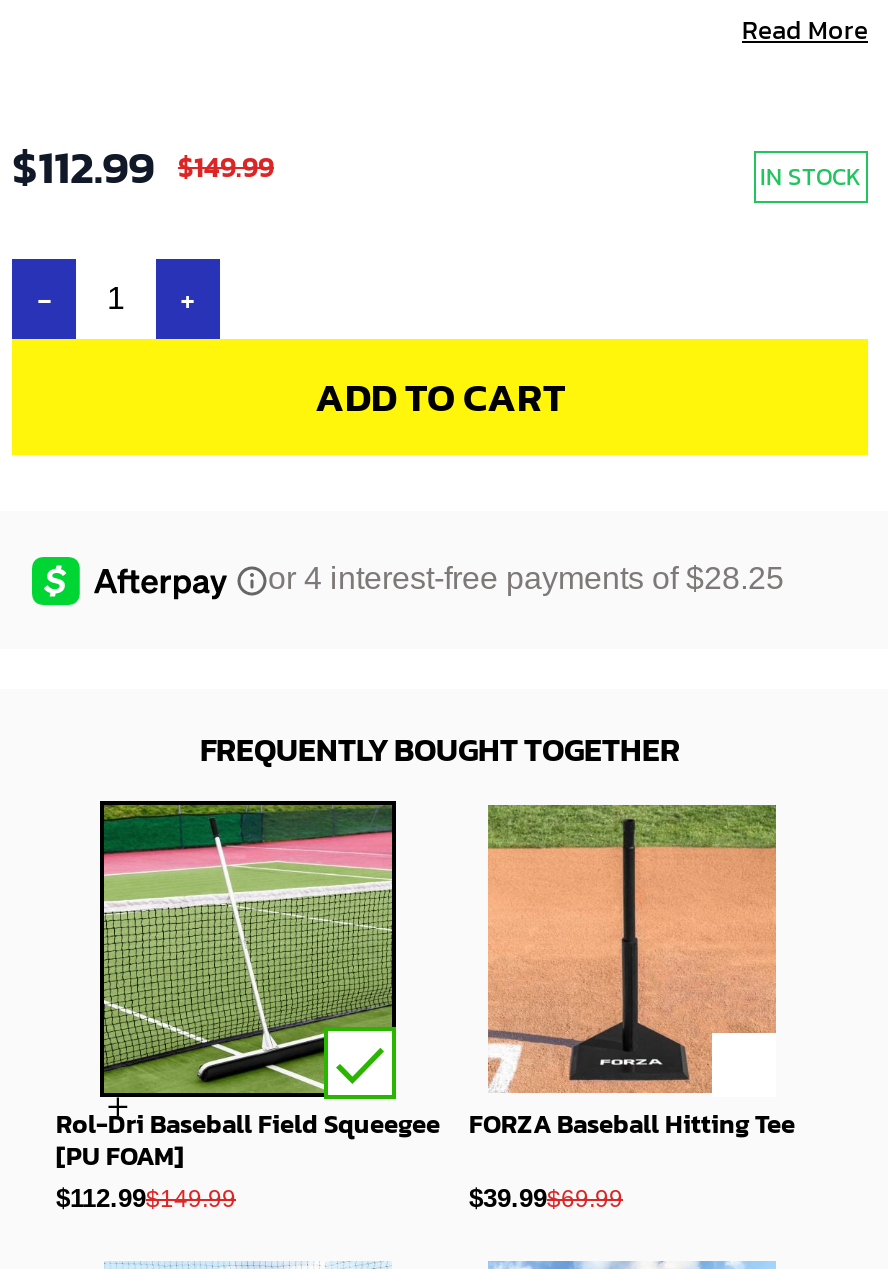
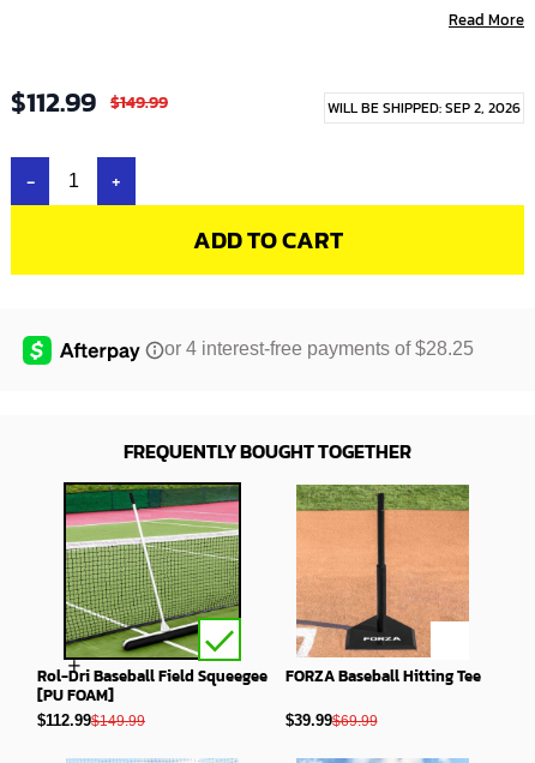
- IN STOCK
+ WILL BE SHIPPED: SEP 2, 2026
